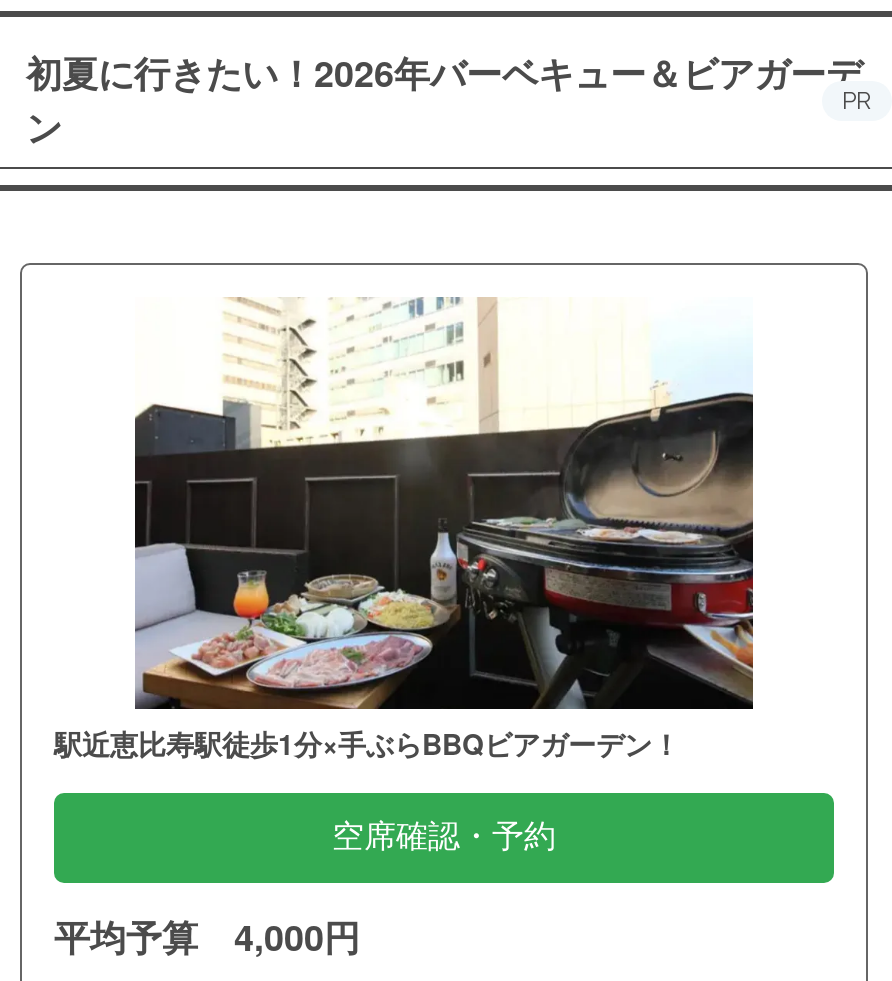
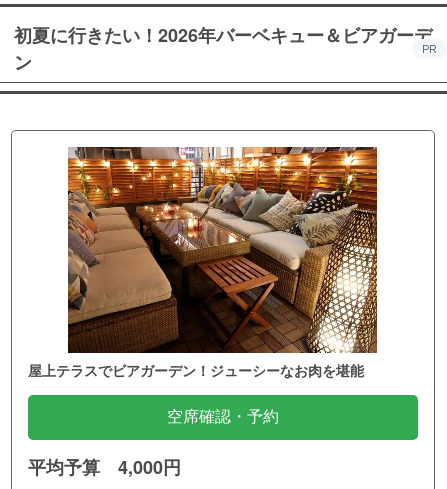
- [image]
- 駅近恵比寿駅徒歩1分×手ぶらBBQビアガーデン！
+ [image]
+ 屋上テラスでビアガーデン！ジューシーなお肉を堪能
